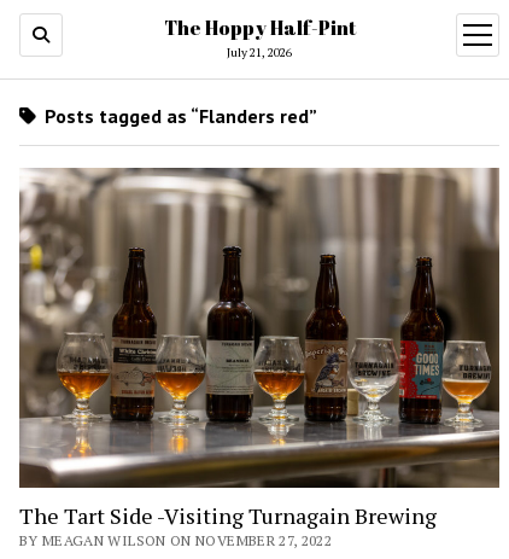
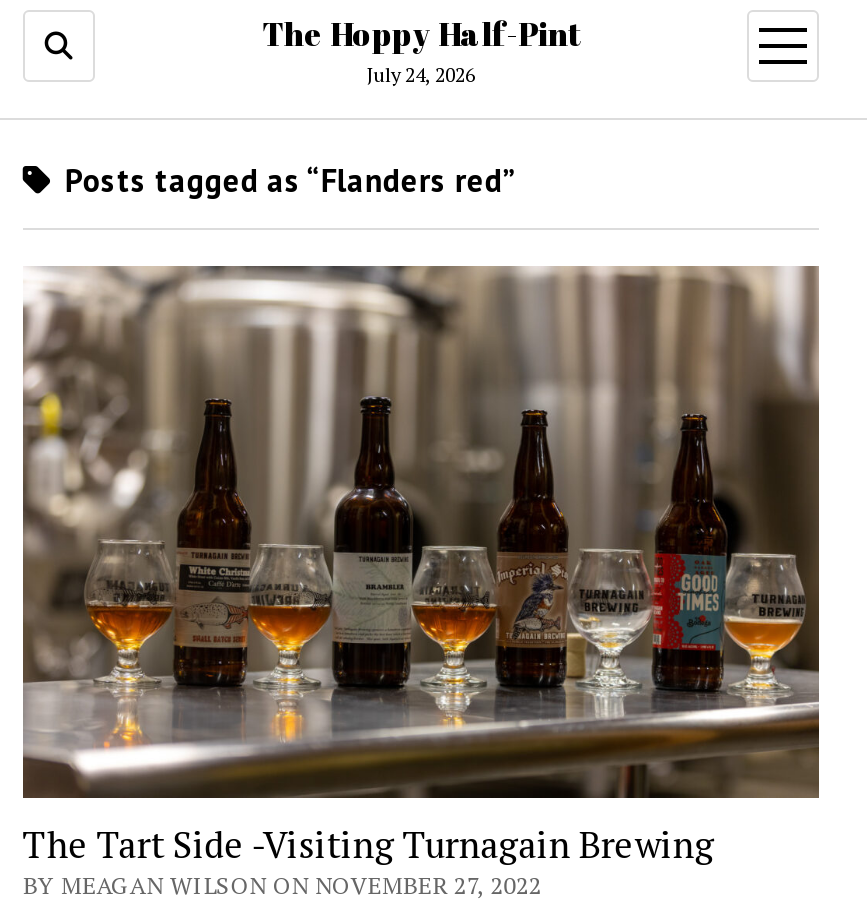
- July 21, 2026
+ July 24, 2026
